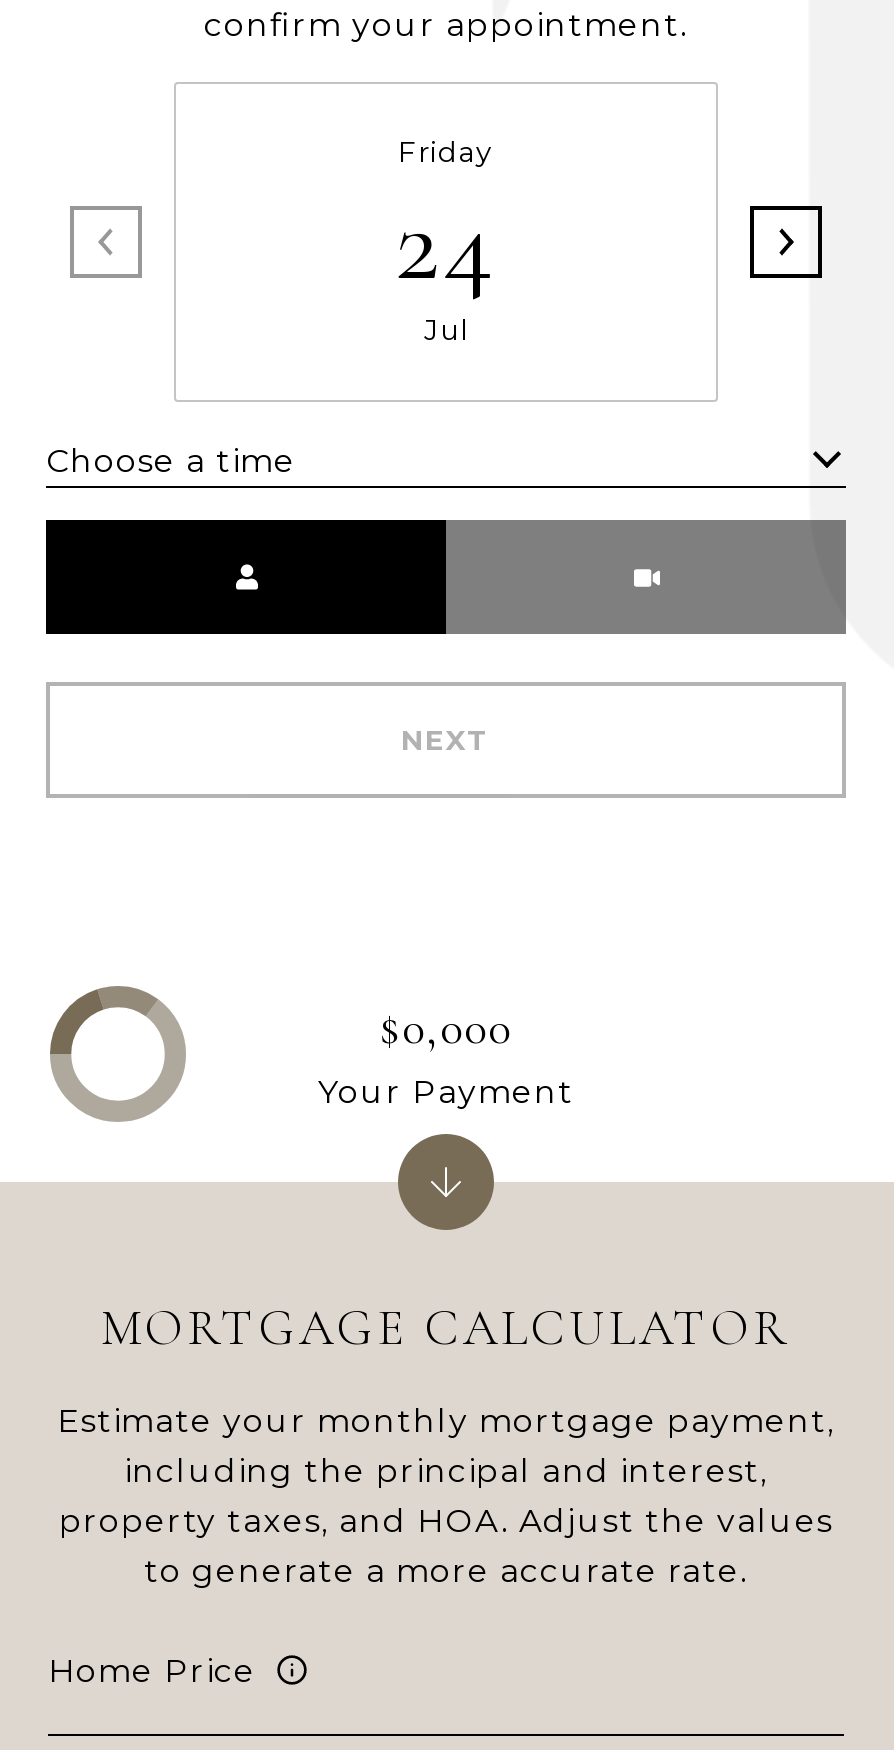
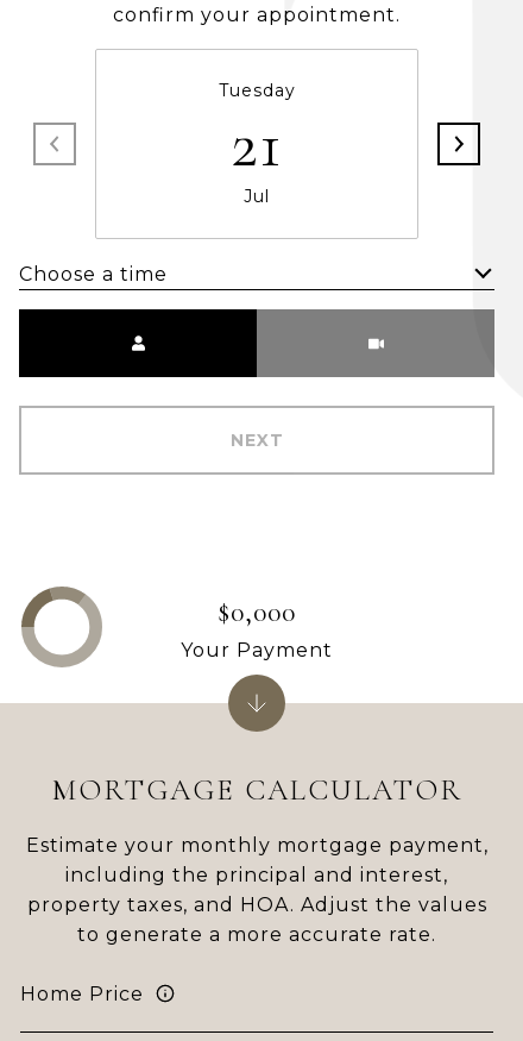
- Friday
- 24
+ Tuesday
+ 21
